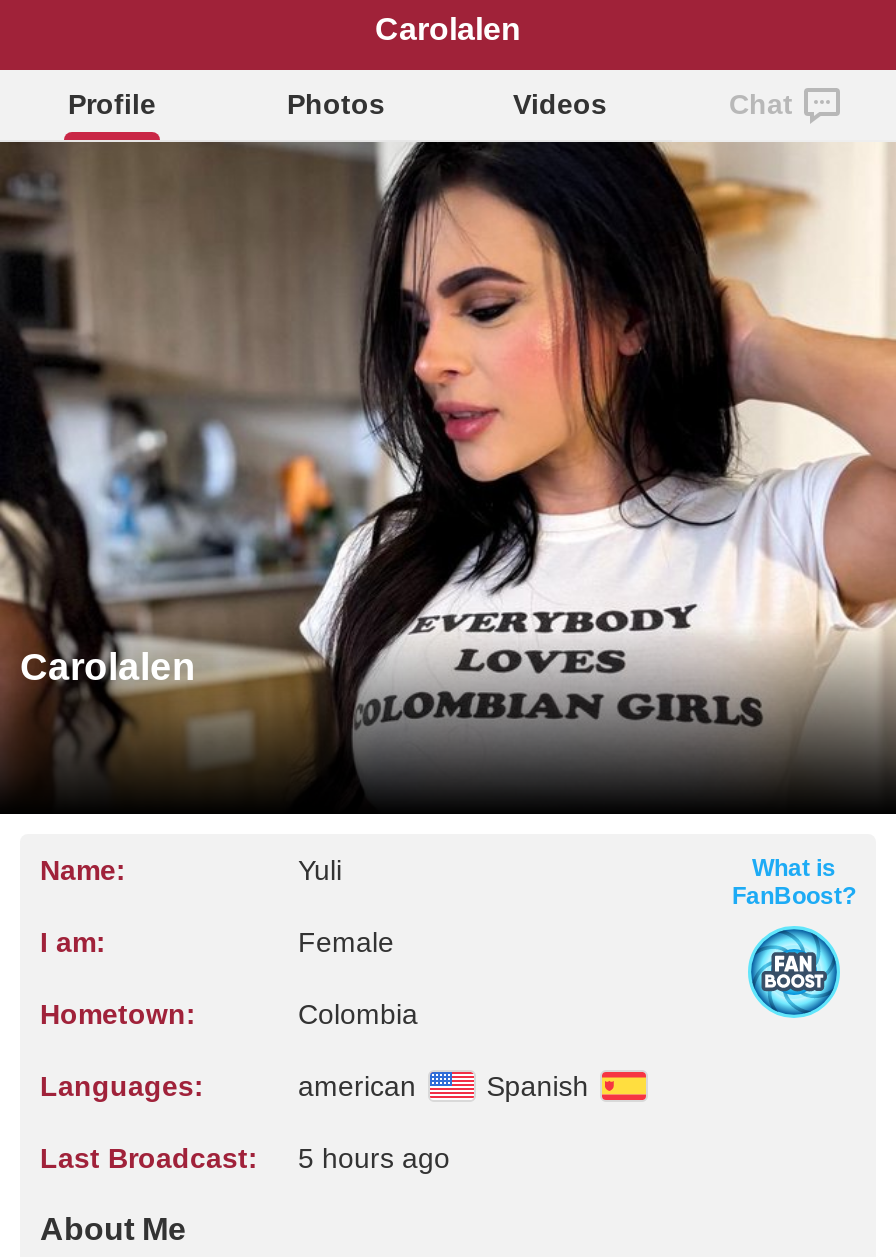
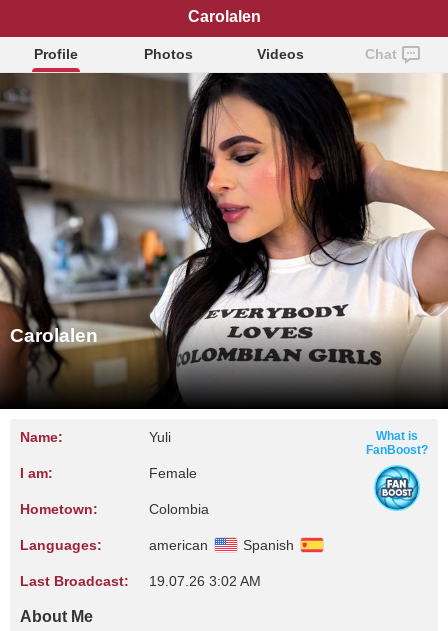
- Last Broadcast: 5 hours ago
+ Last Broadcast: 19.07.26 3:02 AM
